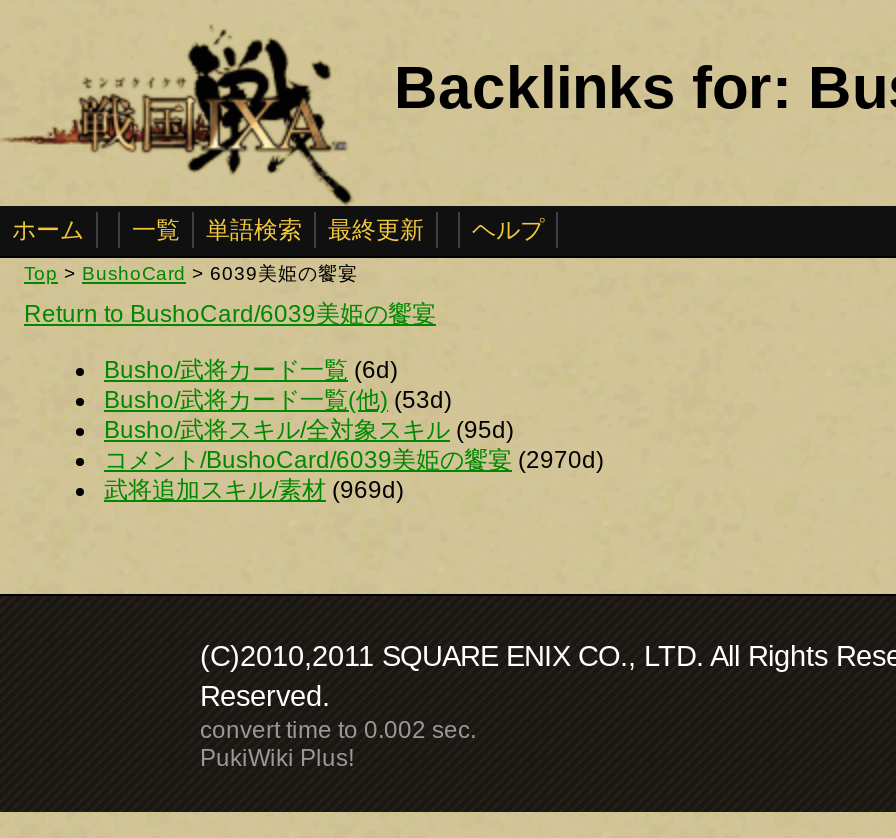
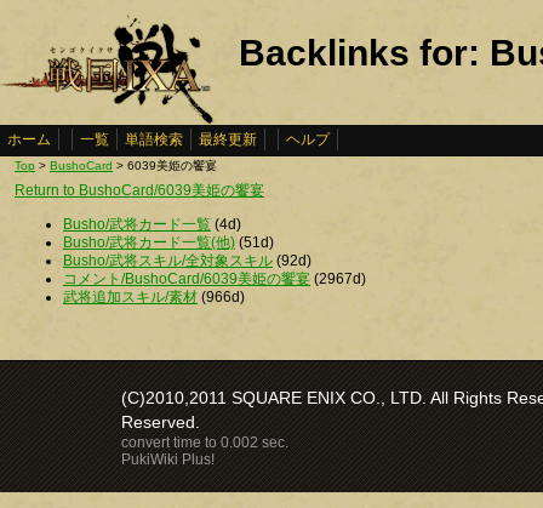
- Busho/武将カード一覧(6d)
+ Busho/武将カード一覧(4d)

- Busho/武将カード一覧(他) (53d)
+ Busho/武将カード一覧(他) (51d)

- Busho/武将スキル/全対象スキル(95d)
+ Busho/武将スキル/全対象スキル(92d)

- コメント/BushoCard/6039美姫の饗宴(2970d)
+ コメント/BushoCard/6039美姫の饗宴(2967d)

- 武将追加スキル/素材(969d)
+ 武将追加スキル/素材(966d)
